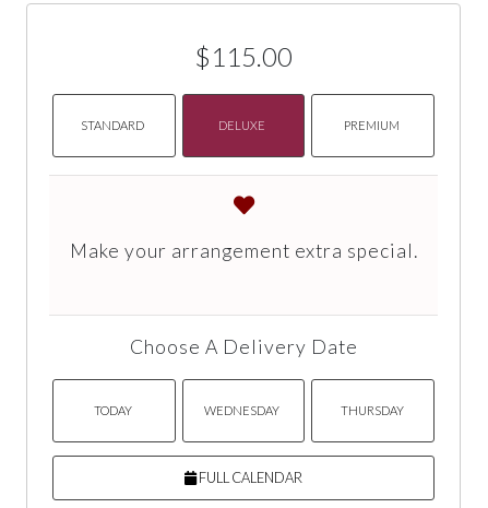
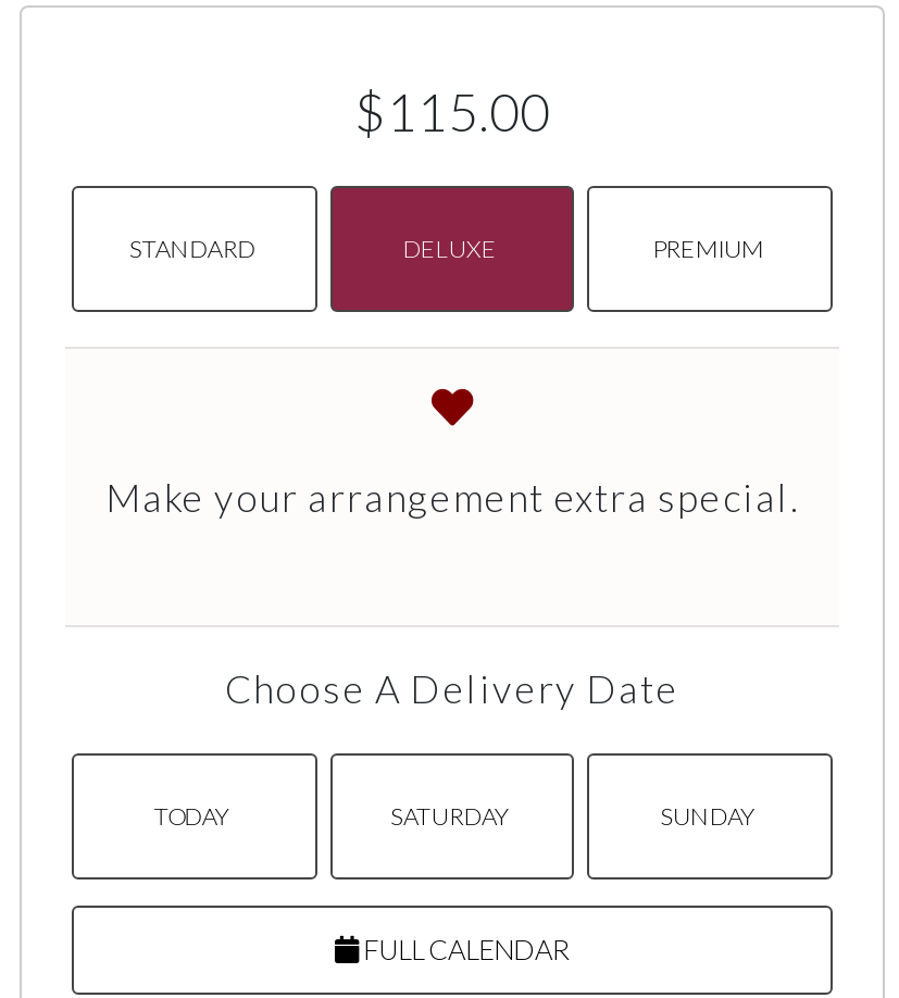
- WEDNESDAY
- THURSDAY
+ SATURDAY
+ SUNDAY
